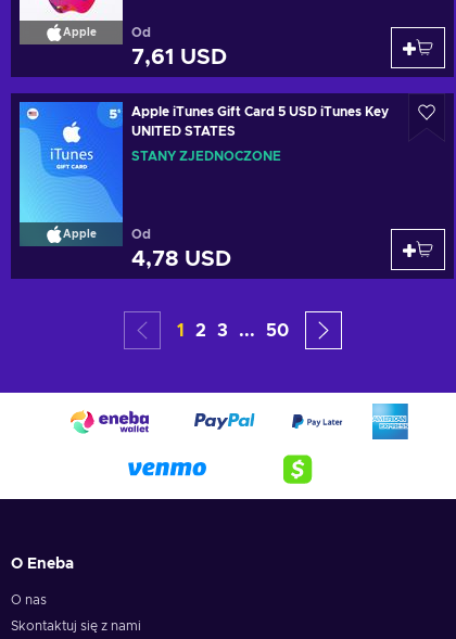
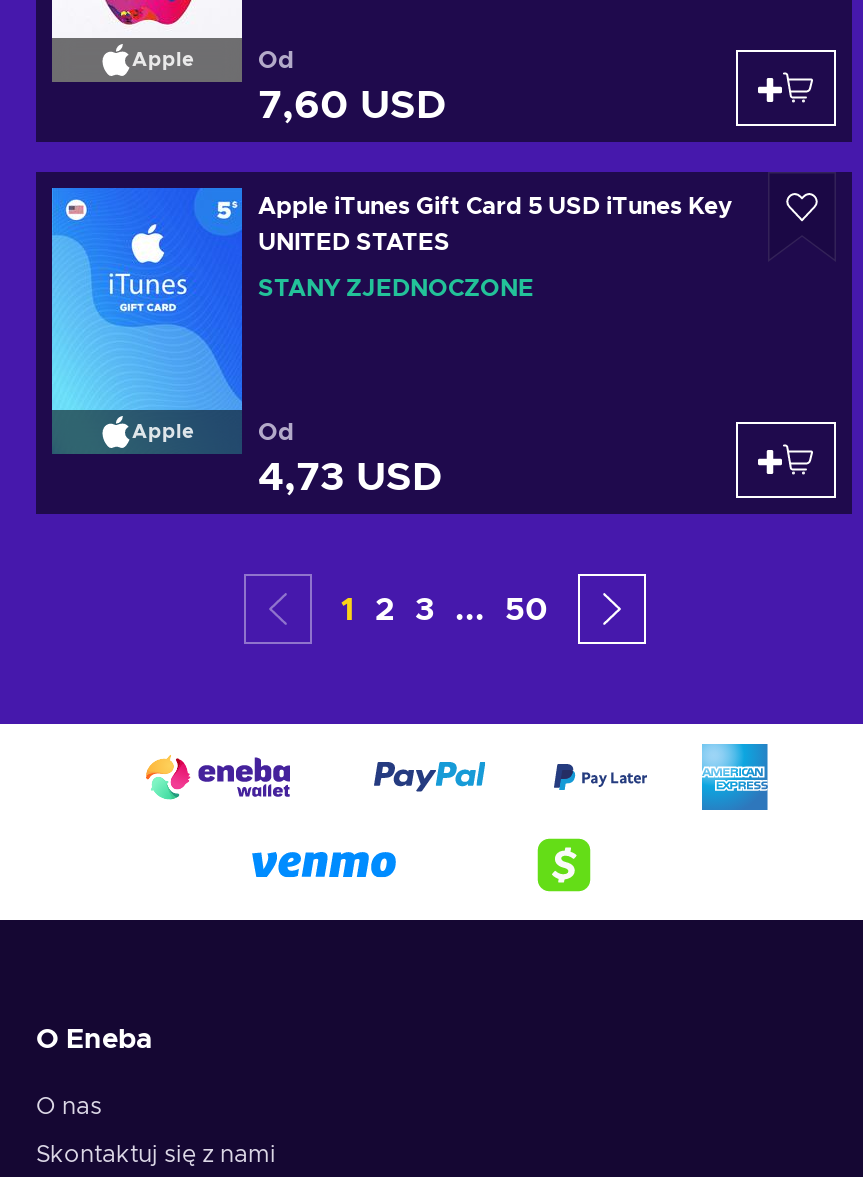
- 7,61 USD
+ 7,60 USD

- 4,78 USD
+ 4,73 USD
